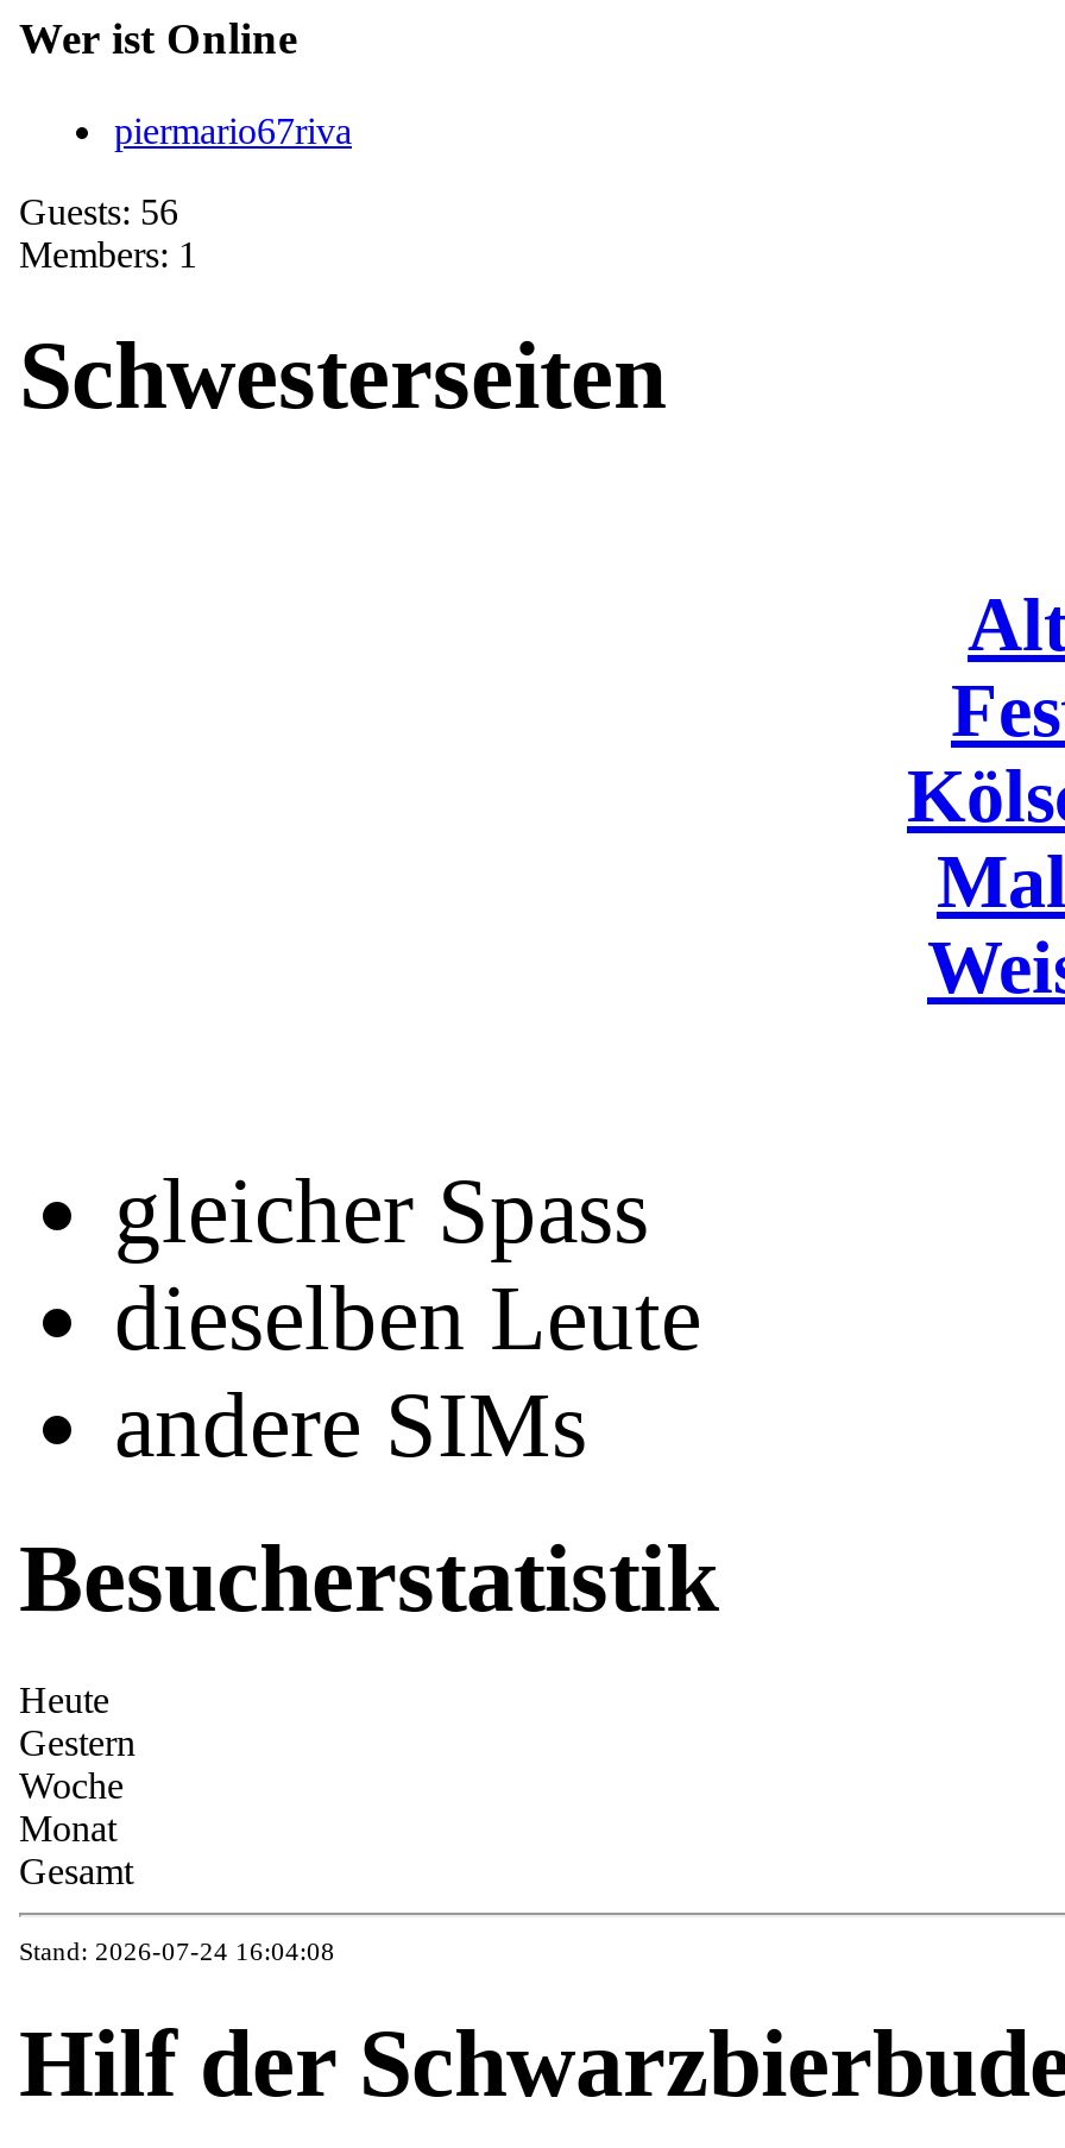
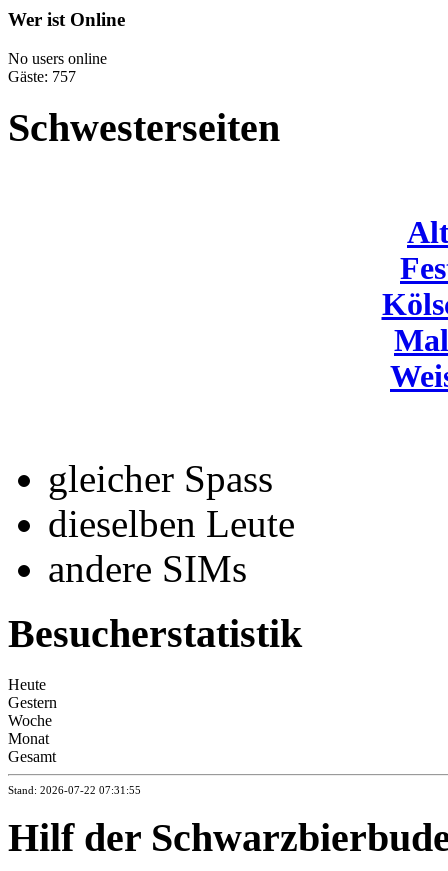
- piermario67riva
- Guests: 56
- Members: 1
+ No users online
+ Gäste: 757

- Stand: 2026-07-24 16:04:08
+ Stand: 2026-07-22 07:31:55
